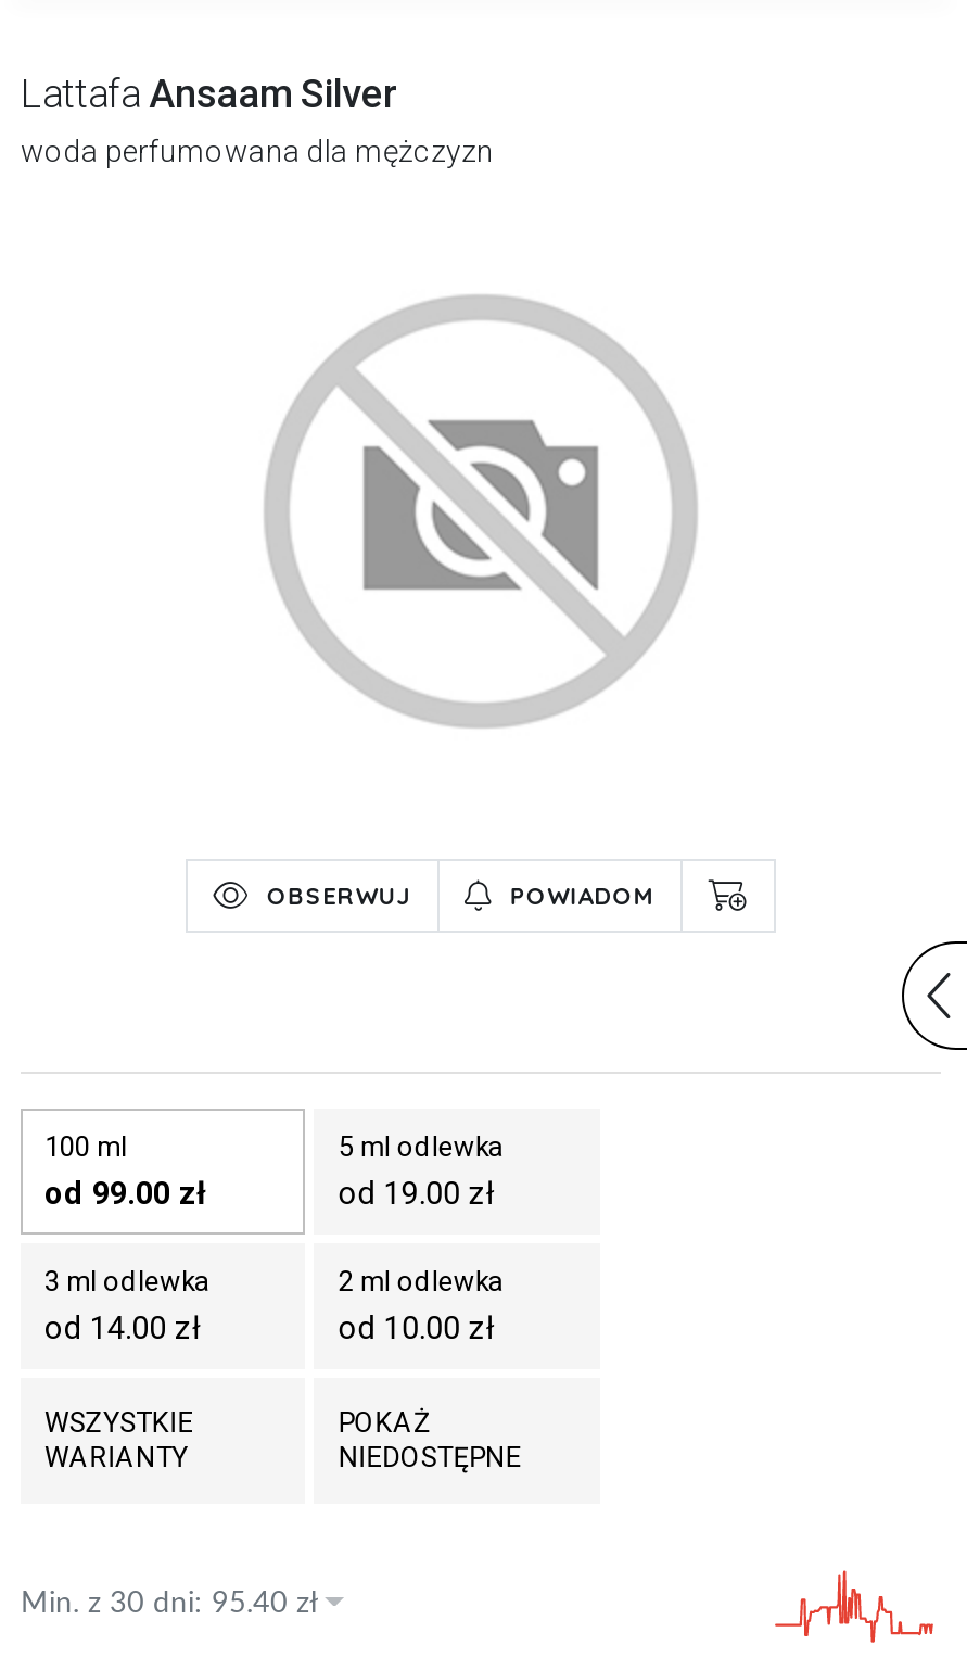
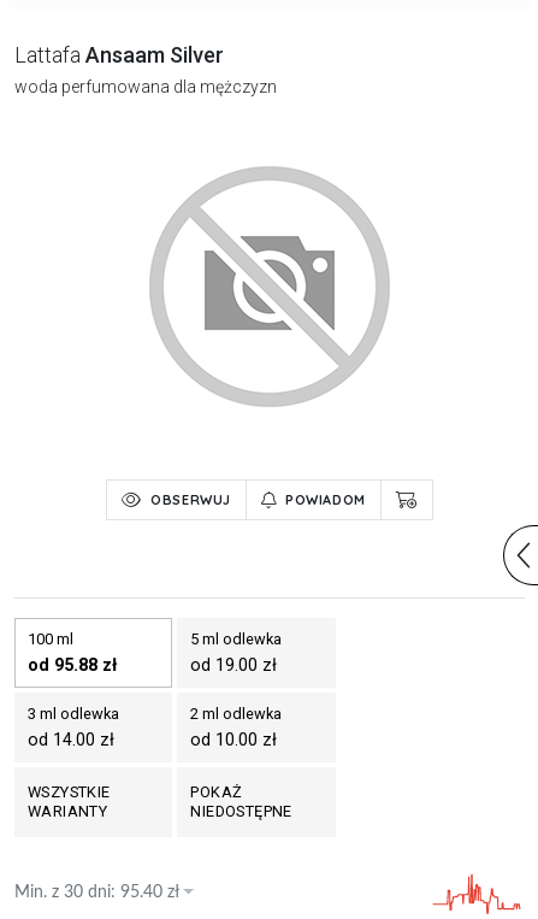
- od 99.00 zł
+ od 95.88 zł
